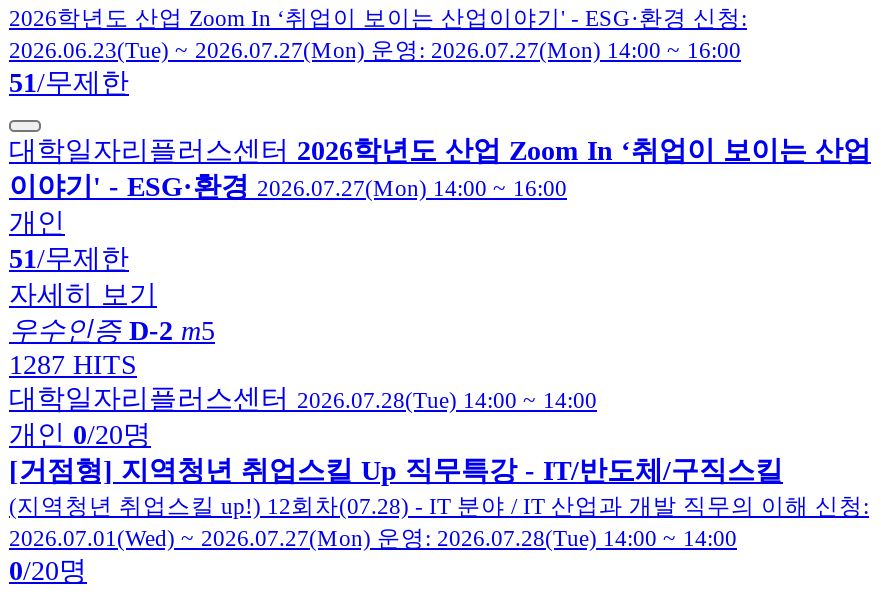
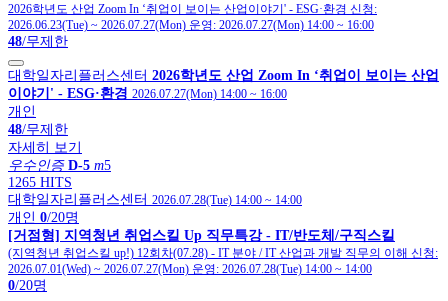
- 51/무제한
+ 48/무제한

- 51/무제한
+ 48/무제한

- 우수인증 D-2 m5
+ 우수인증 D-5 m5

- 1287 HITS
+ 1265 HITS
